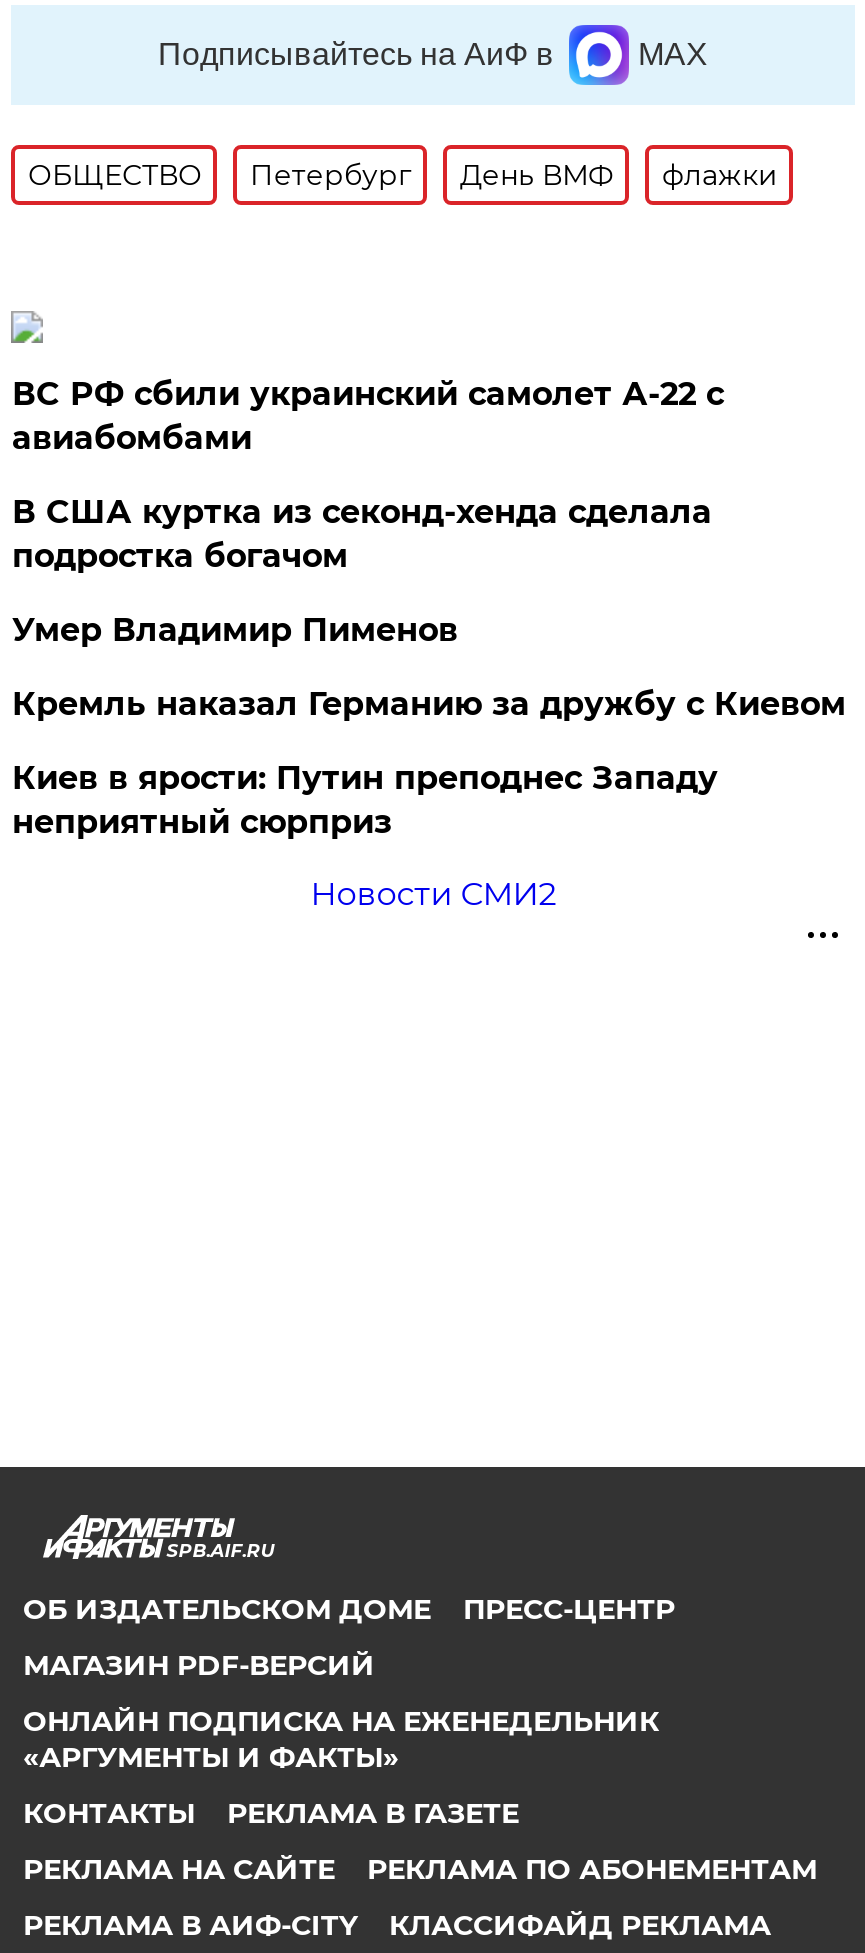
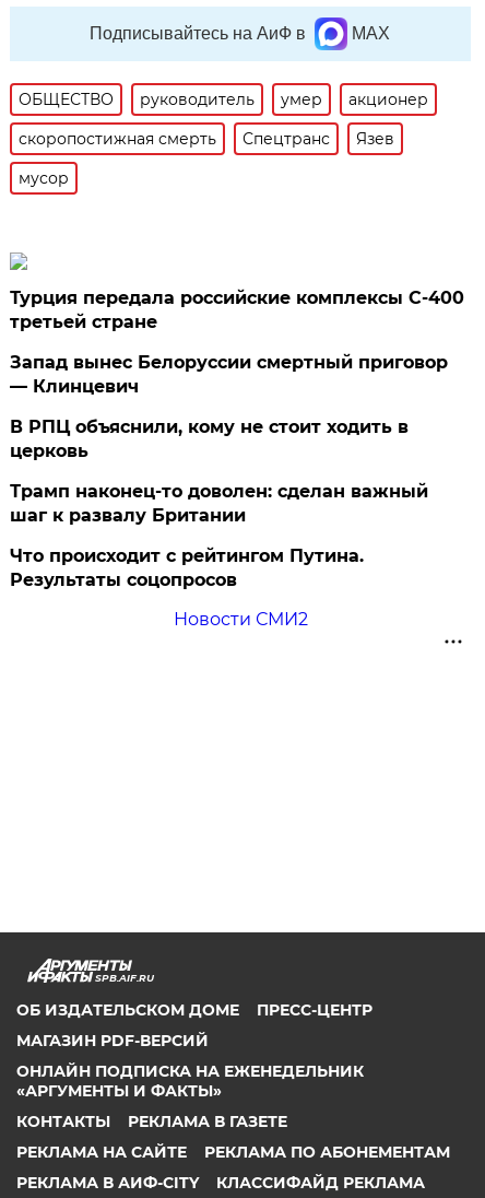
- Петербург
- День ВМФ
- флажки
+ руководитель
+ умер
+ акционер
+ скоропостижная смерть
+ Спецтранс
+ Язев
+ мусор

- ВС РФ сбили украинский самолет А-22 с
- авиабомбами
- В США куртка из секонд-хенда сделала
- подростка богачом
- Умер Владимир Пименов
- Кремль наказал Германию за дружбу с Киевом
- Киев в ярости: Путин преподнес Западу
- неприятный сюрприз
+ Турция передала российские комплексы С-400
+ третьей стране
+ Запад вынес Белоруссии смертный приговор
+ — Клинцевич
+ В РПЦ объяснили, кому не стоит ходить в
+ церковь
+ Трамп наконец-то доволен: сделан важный
+ шаг к развалу Британии
+ Что происходит с рейтингом Путина.
+ Результаты соцопросов
